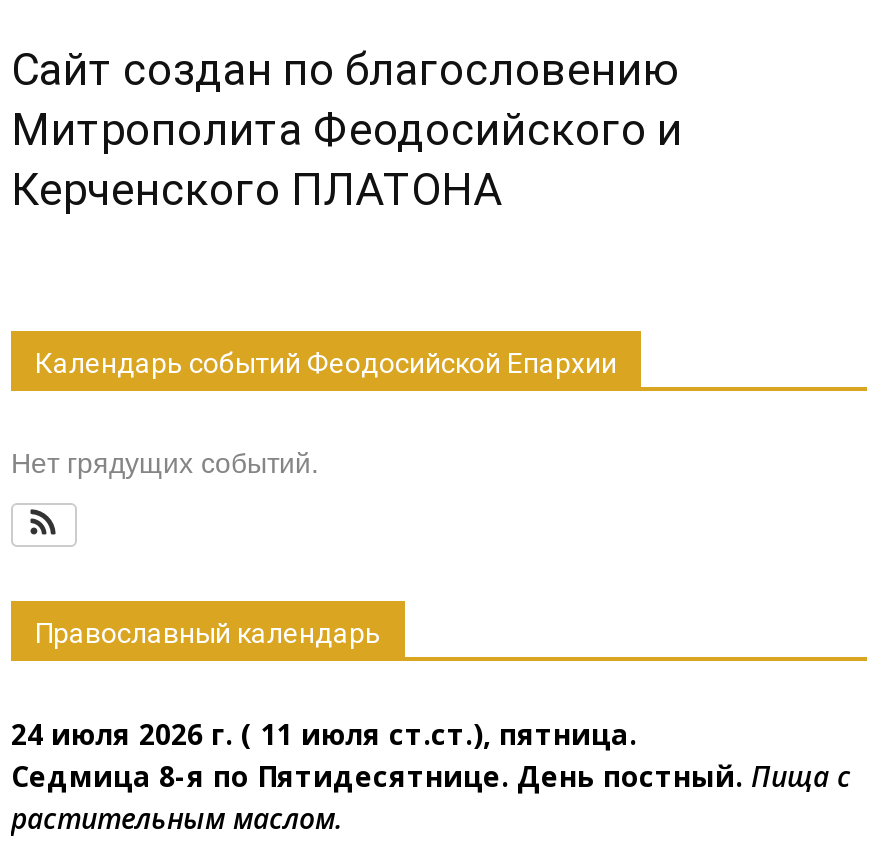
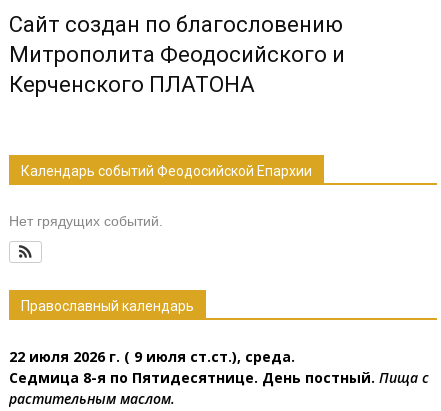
- 24 июля 2026 г. ( 11 июля ст.ст.), пятница.
+ 22 июля 2026 г. ( 9 июля ст.ст.), среда.
